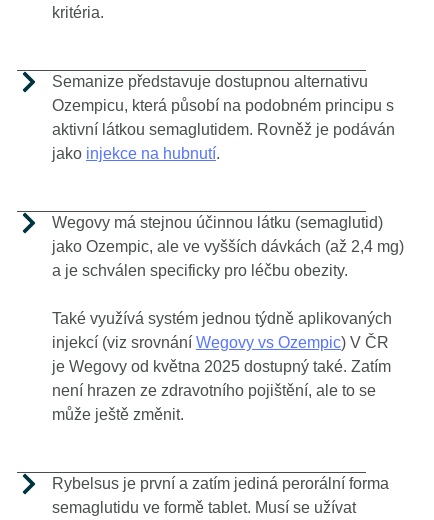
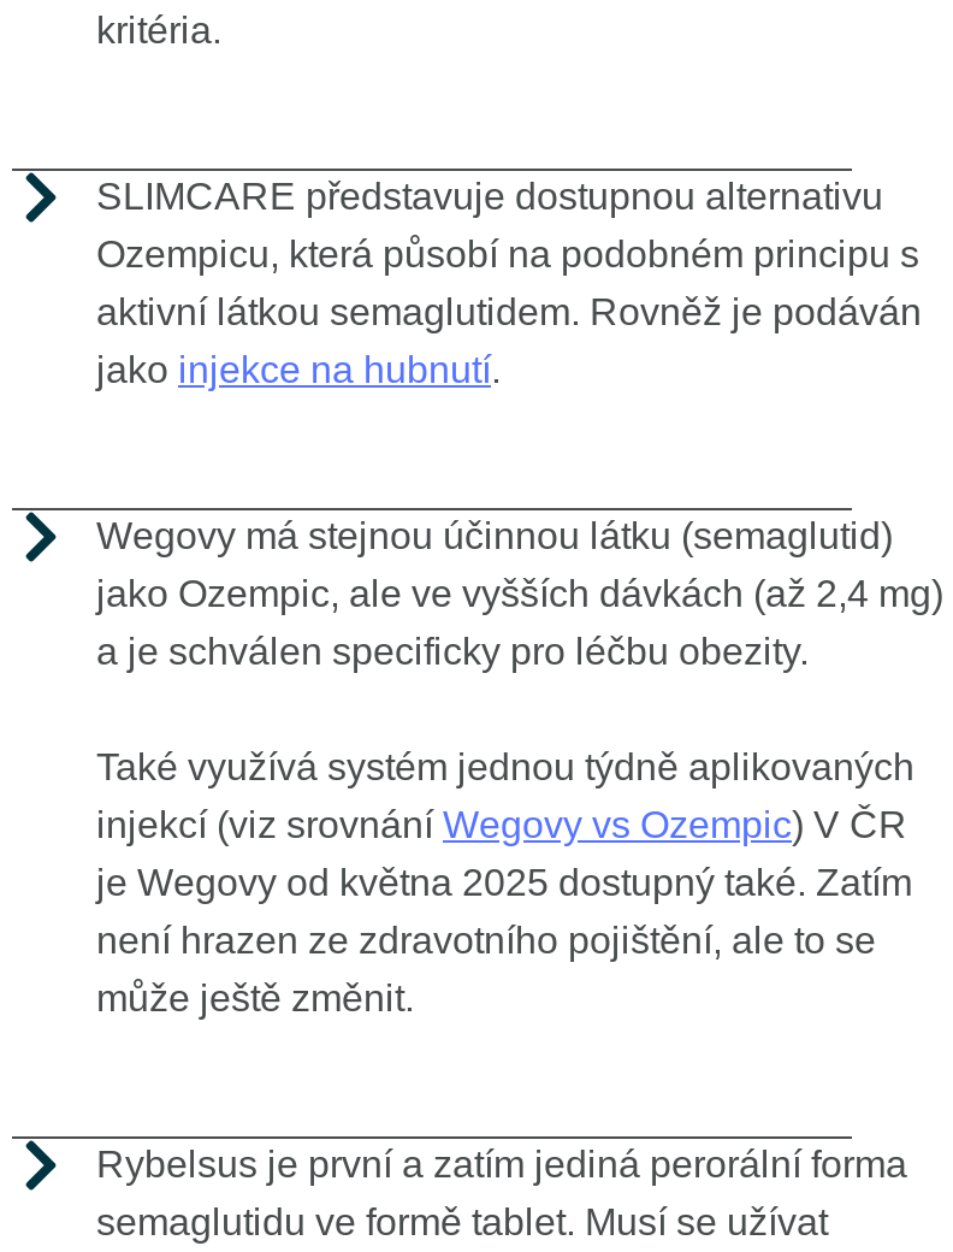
- Semanize představuje dostupnou alternativu
+ SLIMCARE představuje dostupnou alternativu
